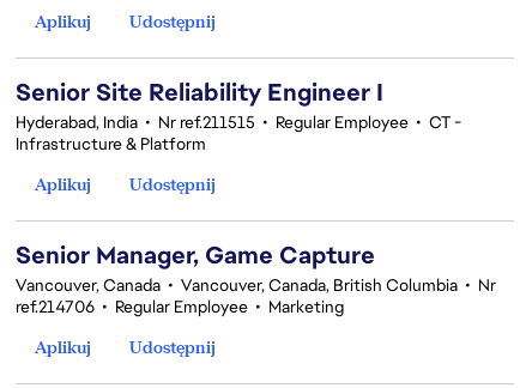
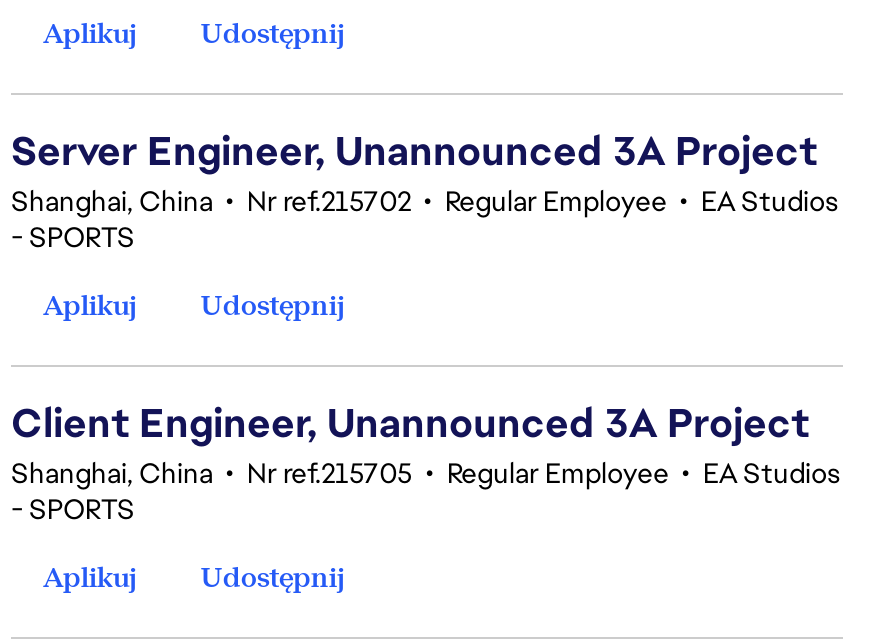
- Senior Site Reliability Engineer I
- Hyderabad, India • Nr ref.211515 • Regular Employee • CT -
- Infrastructure & Platform
+ Server Engineer, Unannounced 3A Project
+ Shanghai, China • Nr ref.215702 • Regular Employee • EA Studios
+ - SPORTS

- Senior Manager, Game Capture
- Vancouver, Canada • Vancouver, Canada, British Columbia • Nr
- ref.214706 • Regular Employee • Marketing
+ Client Engineer, Unannounced 3A Project
+ Shanghai, China • Nr ref.215705 • Regular Employee • EA Studios
+ - SPORTS
